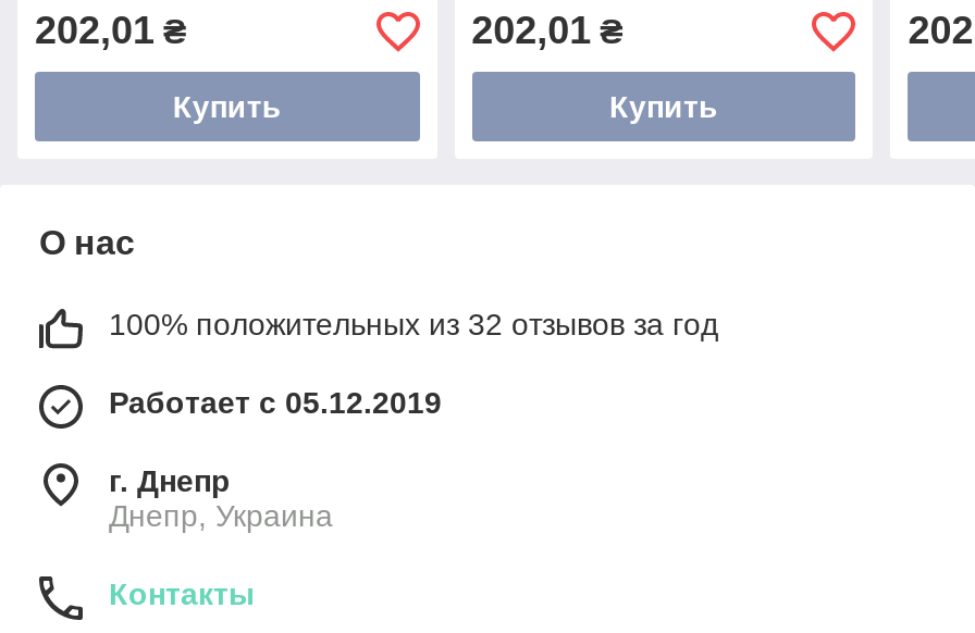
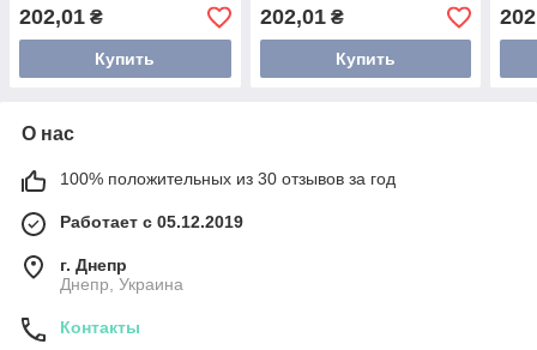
- 100% положительных из 32 отзывов за год
+ 100% положительных из 30 отзывов за год
